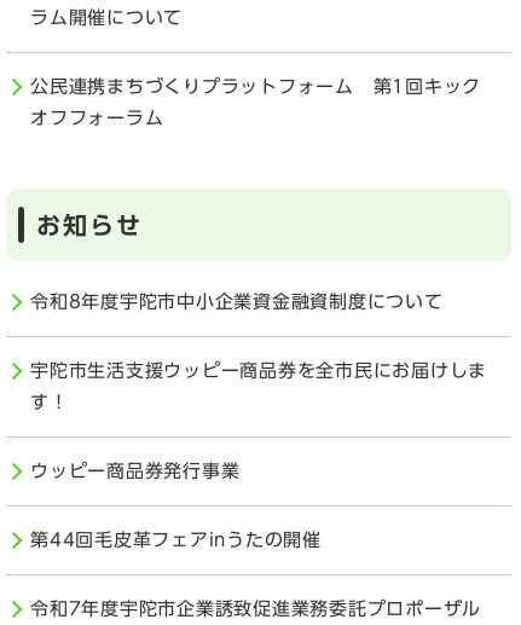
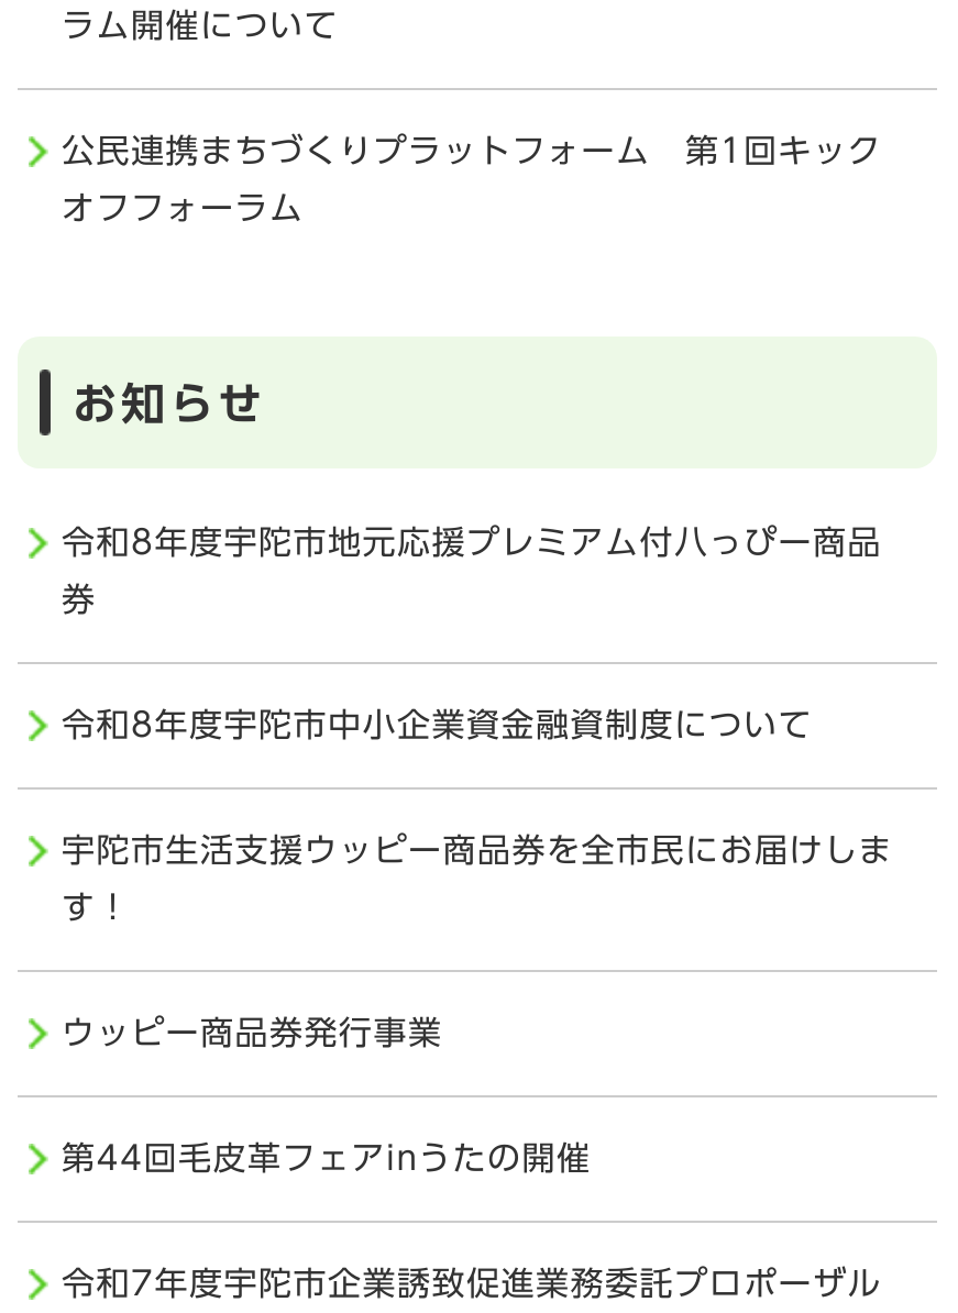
+ 令和8年度宇陀市地元応援プレミアム付八っぴー商品
+ 券
